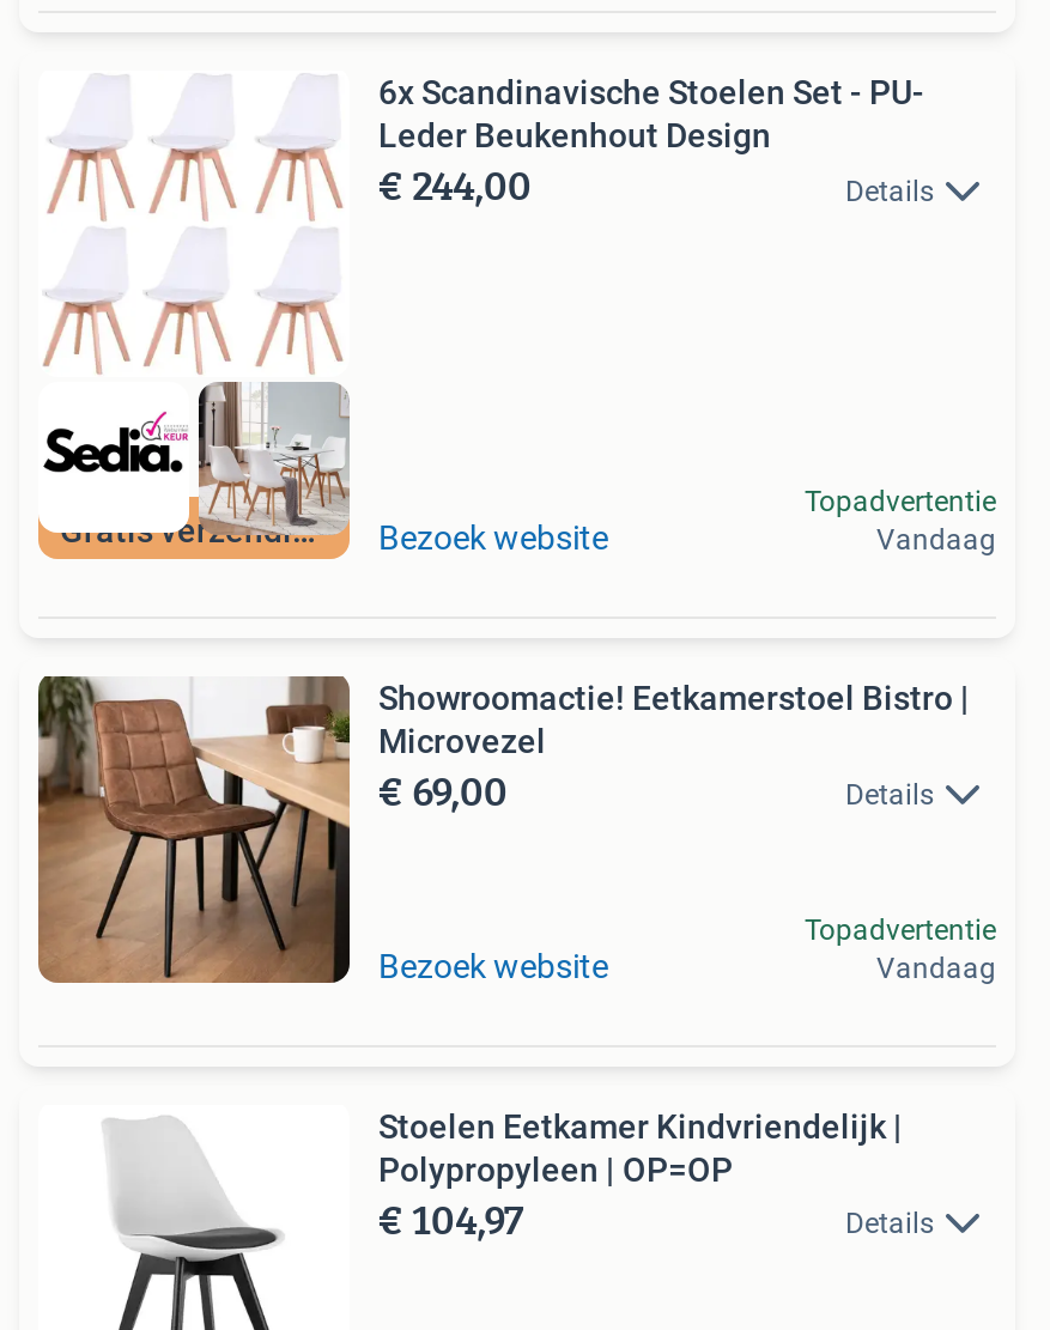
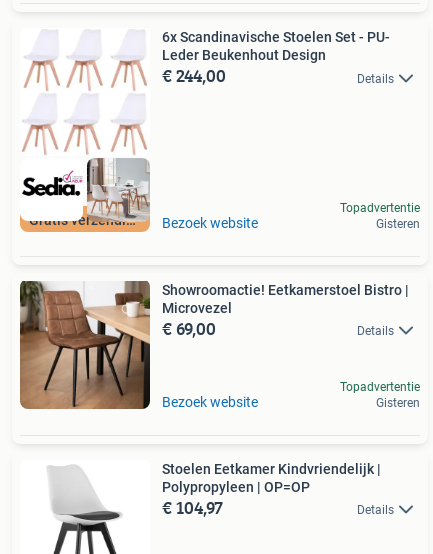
- Vandaag
+ Gisteren

- Vandaag
+ Gisteren
